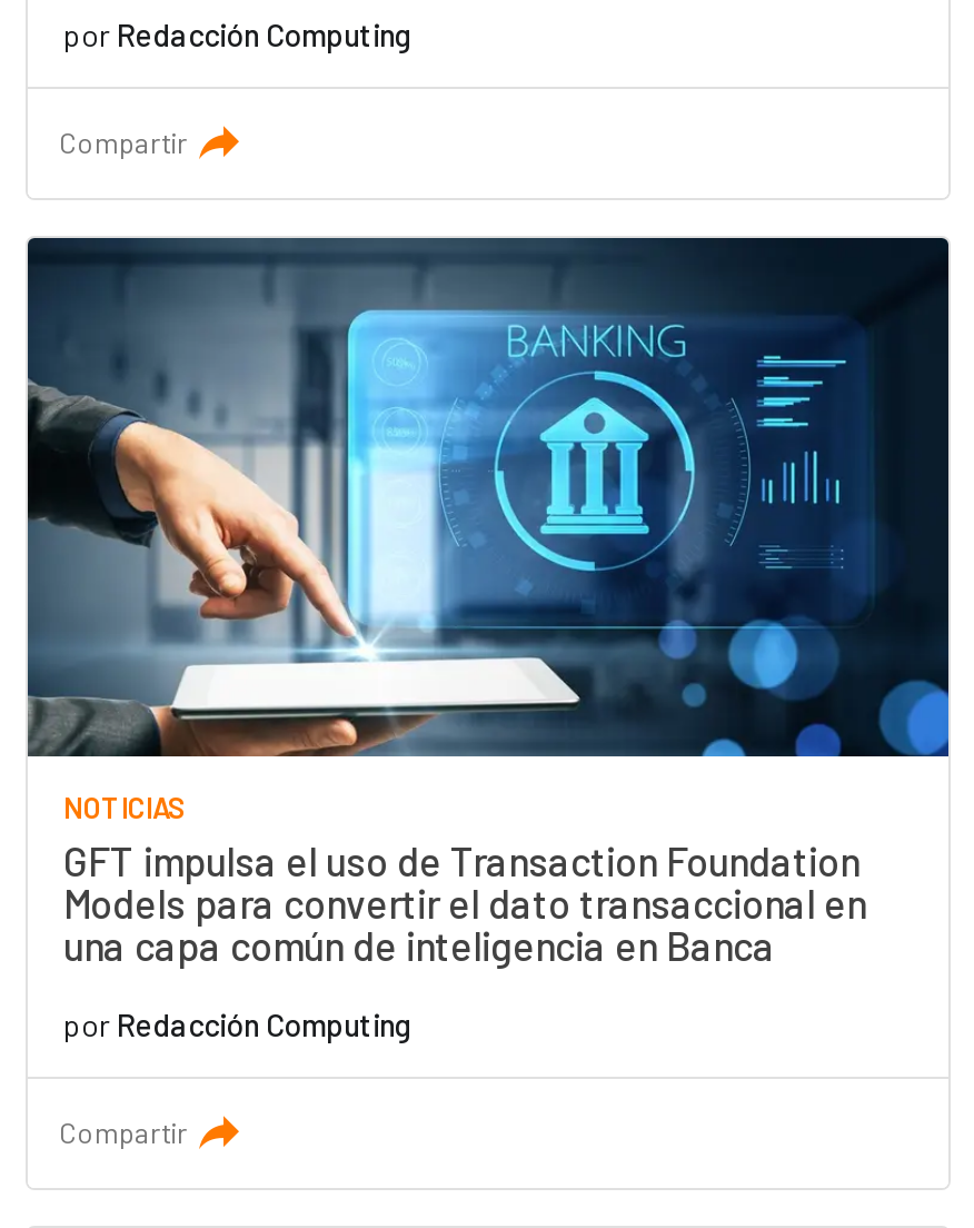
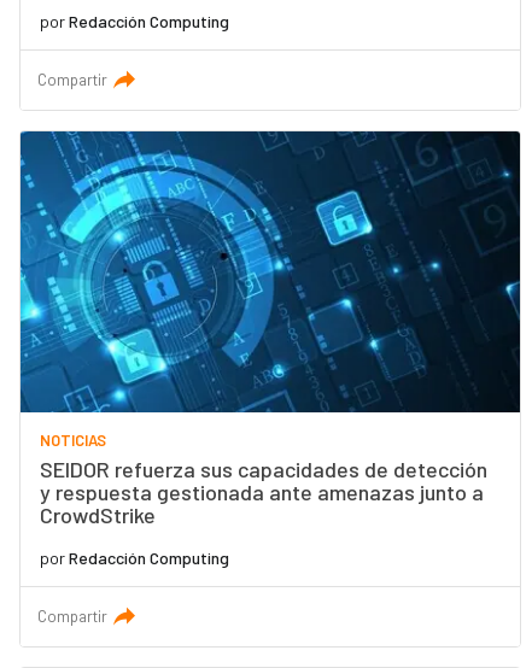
- [image]
- GFT impulsa el uso de Transaction Foundation
- Models para convertir el dato transaccional en
- una capa común de inteligencia en Banca
+ [image]
+ SEIDOR refuerza sus capacidades de detección
+ y respuesta gestionada ante amenazas junto a
+ CrowdStrike
